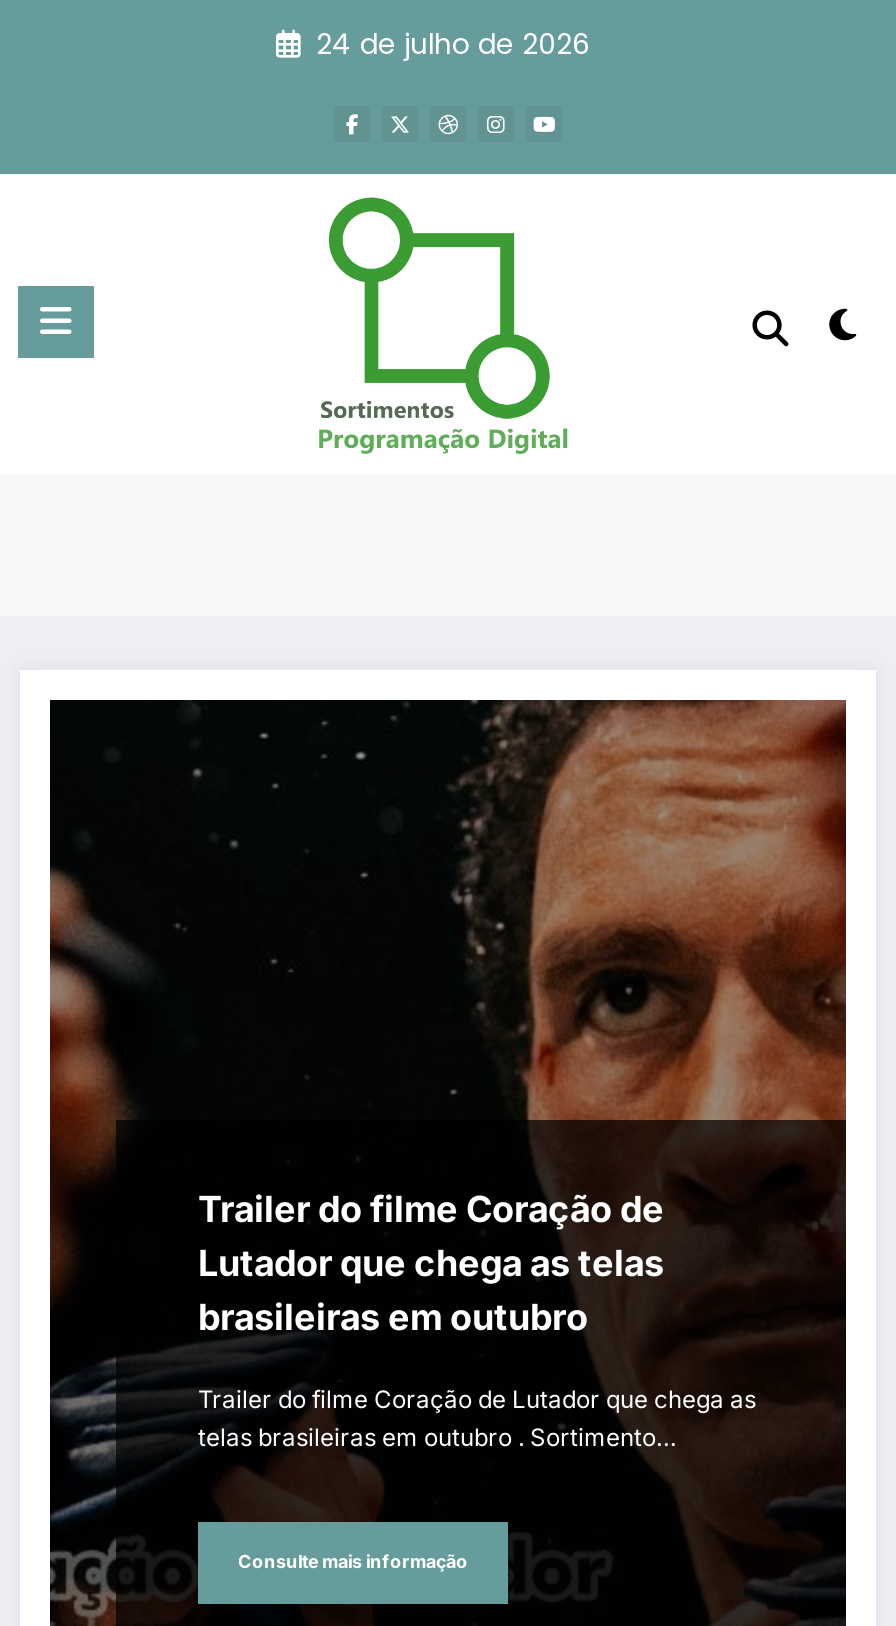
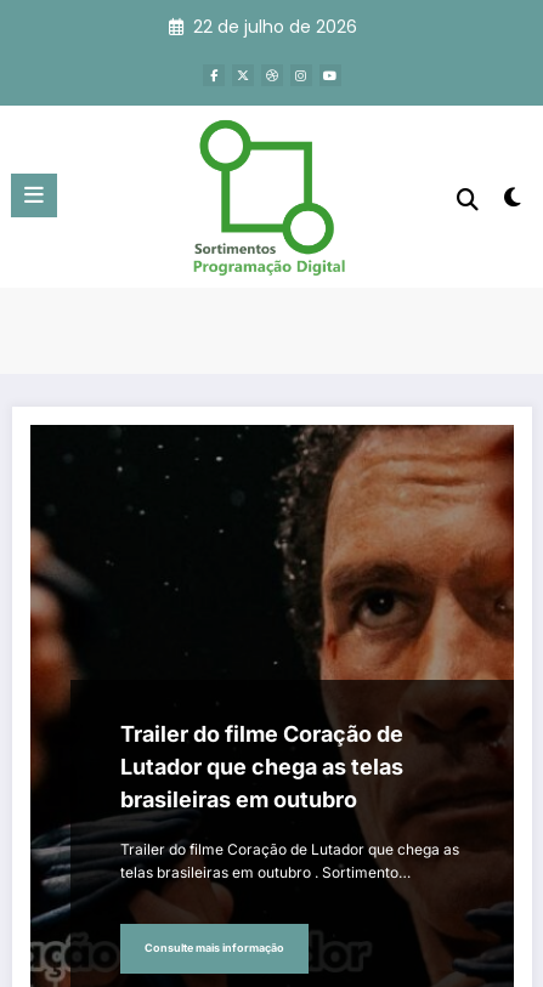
- 24 de julho de 2026
+ 22 de julho de 2026
